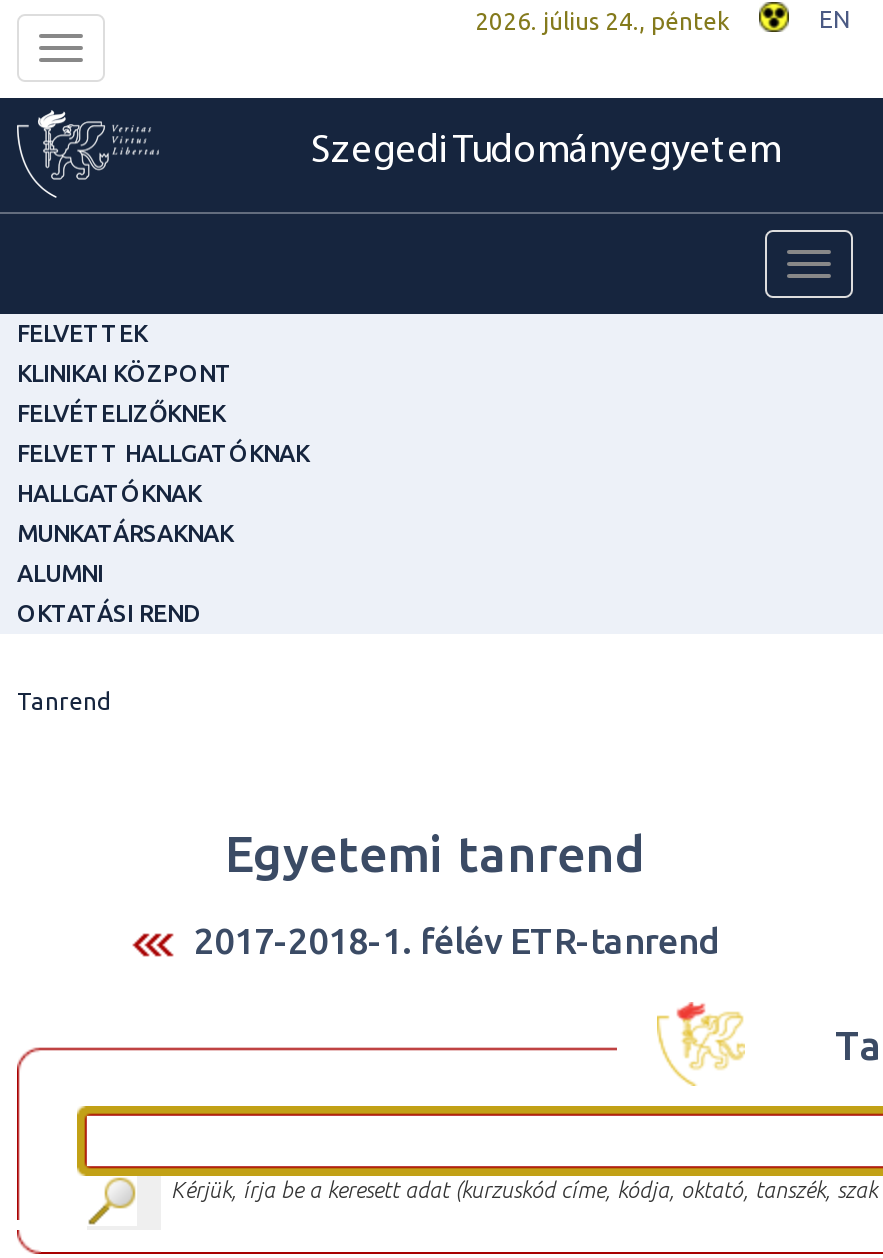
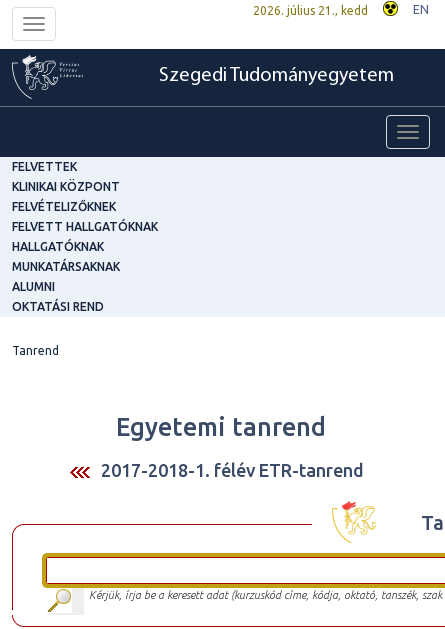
- 2026. július 24., péntek
+ 2026. július 21., kedd
